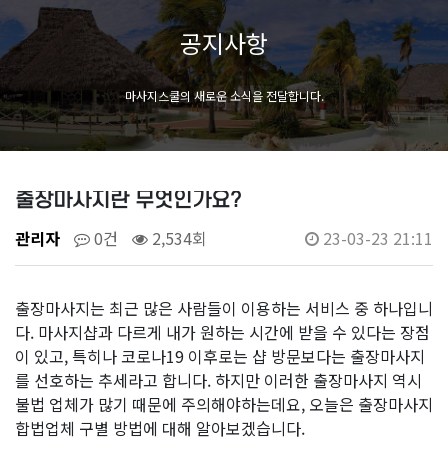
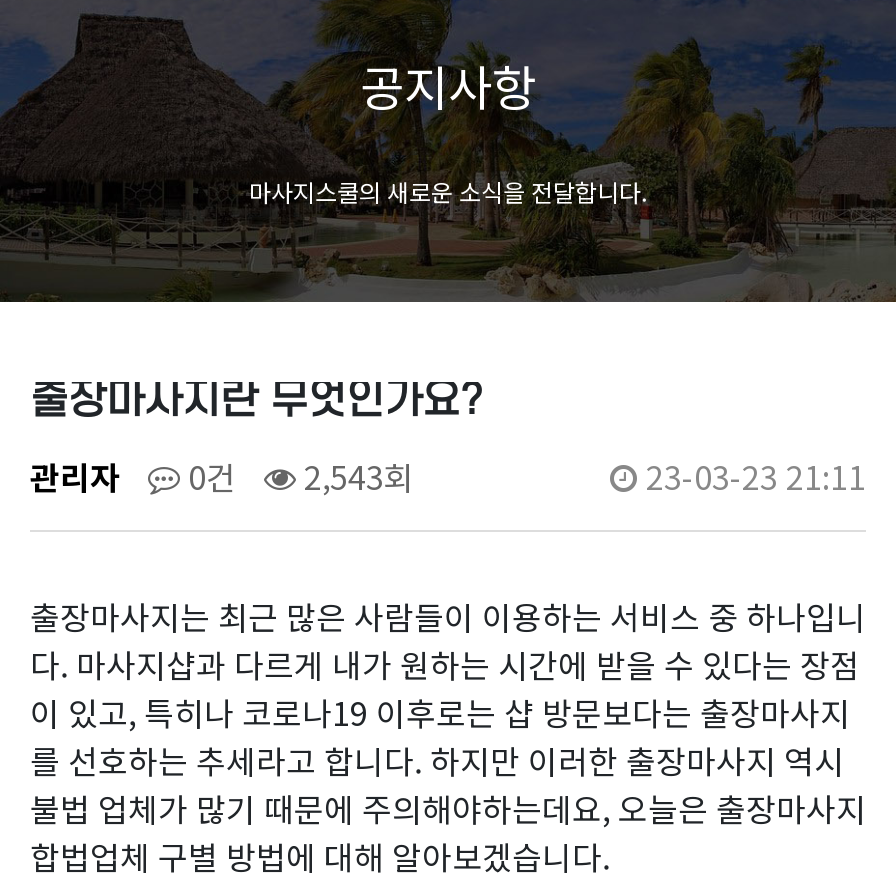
- 관리자 0건 2,534회
+ 관리자 0건 2,543회
